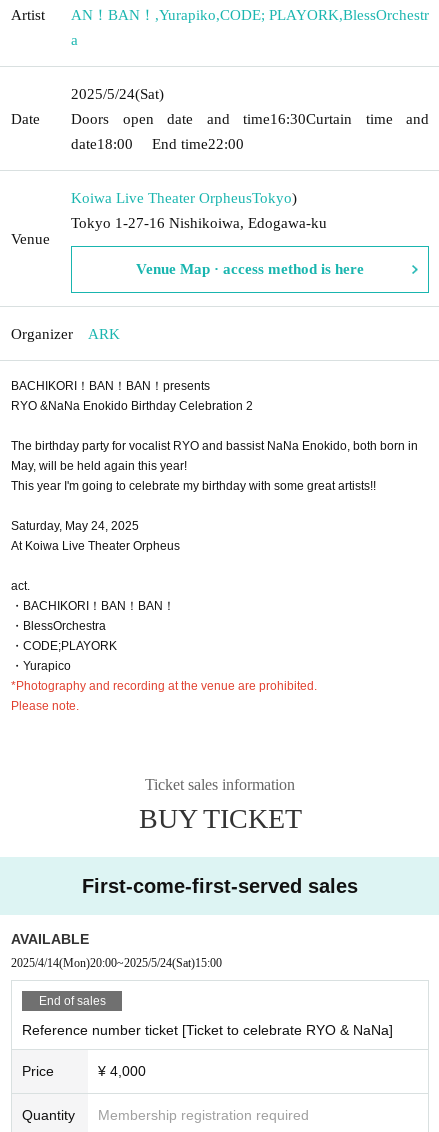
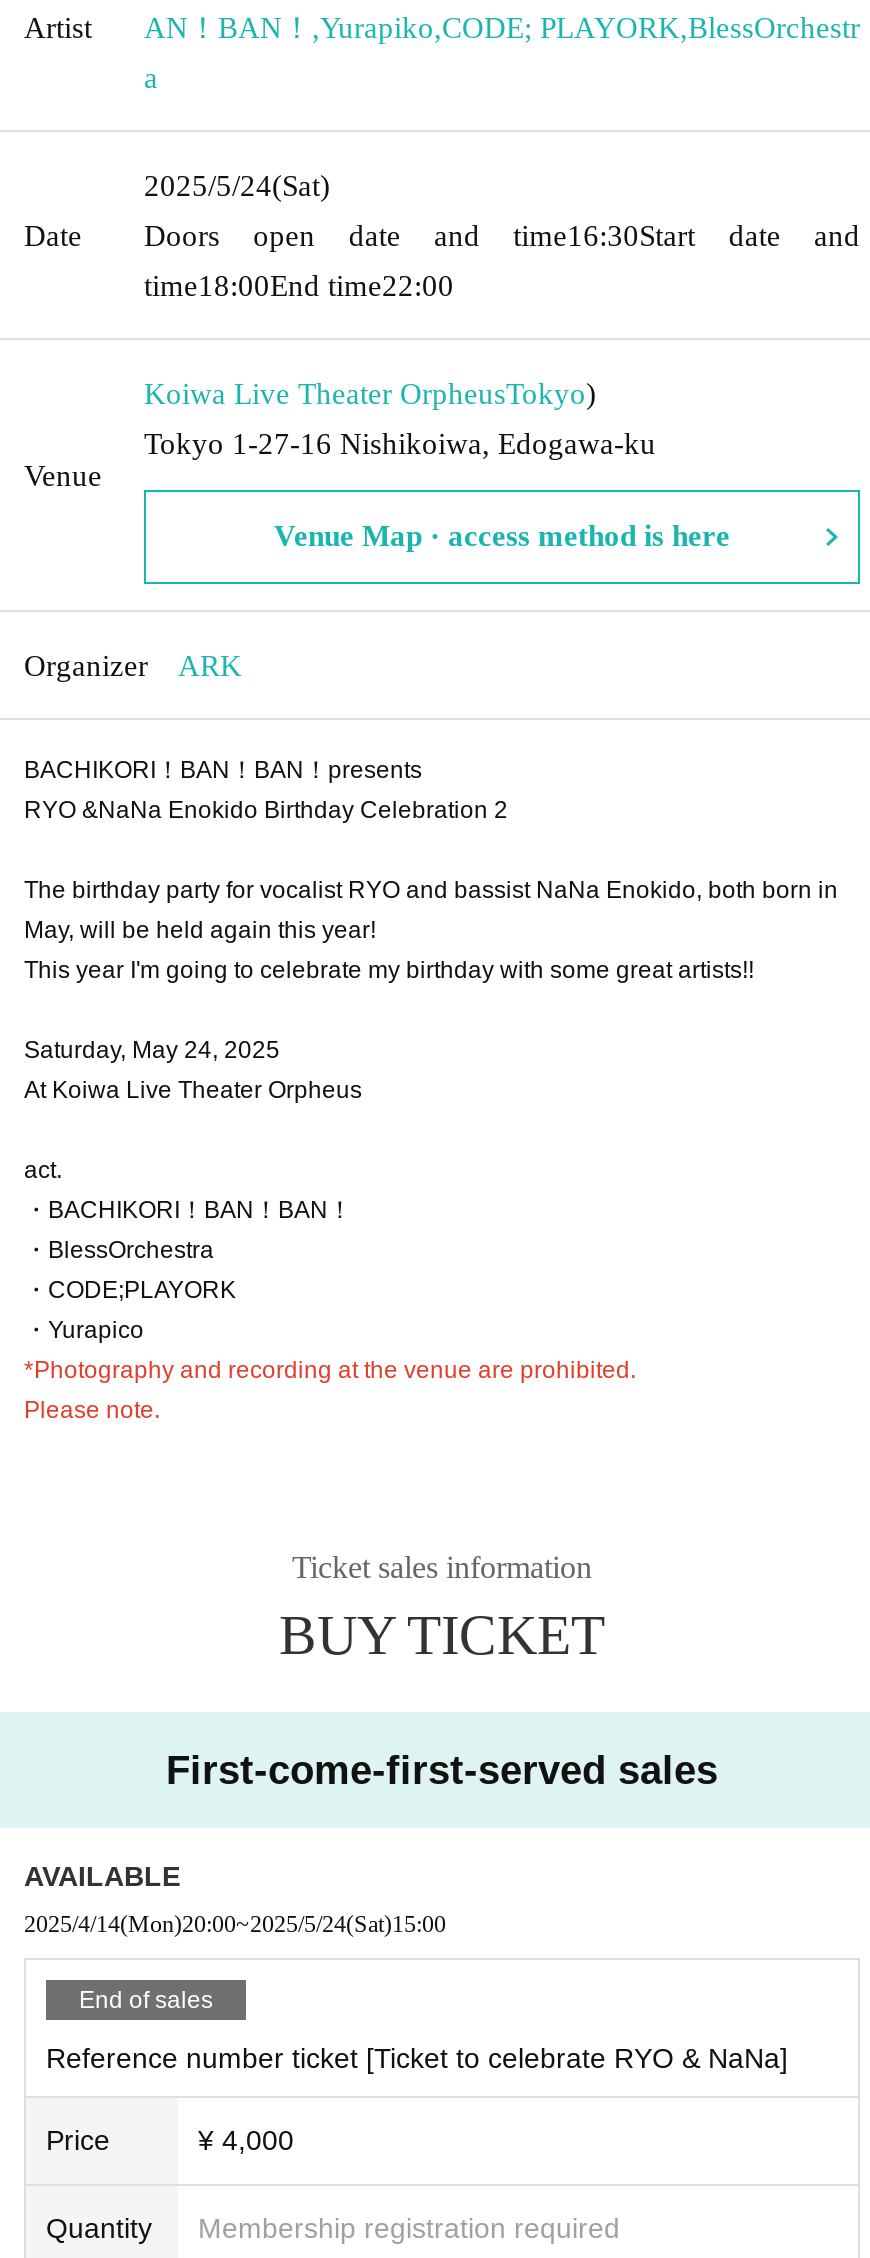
- Doors open date and time16:30Curtain time and
+ Doors open date and time16:30Start date and

- date18:00End time22:00
+ time18:00End time22:00
